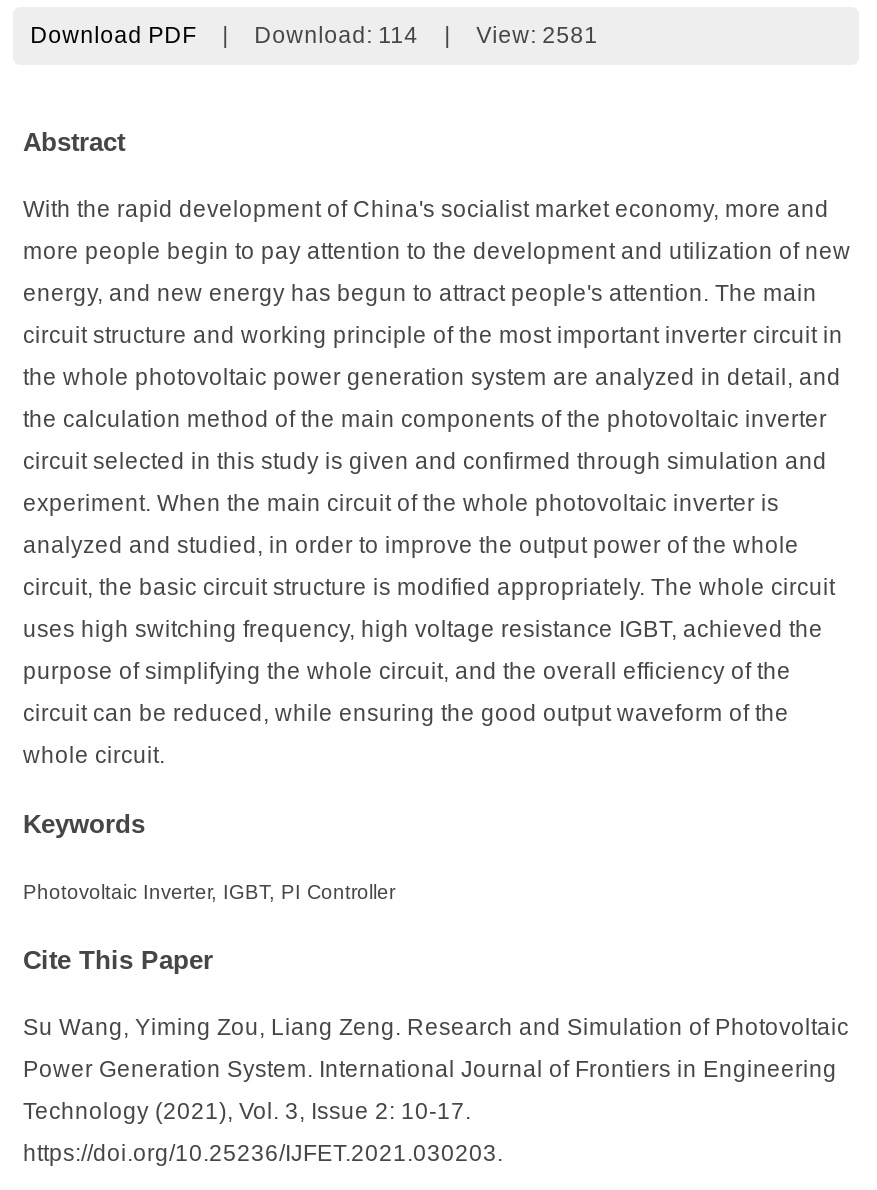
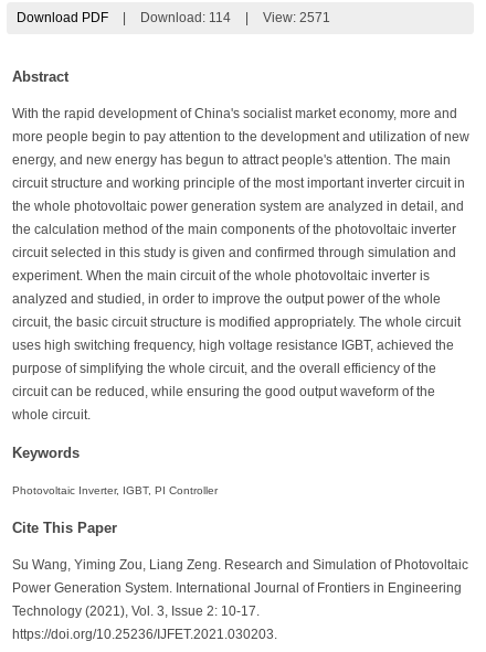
- View: 2581
+ View: 2571
